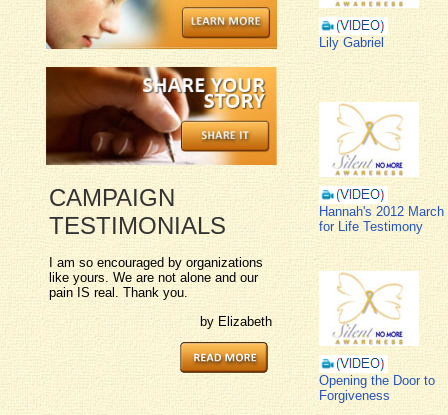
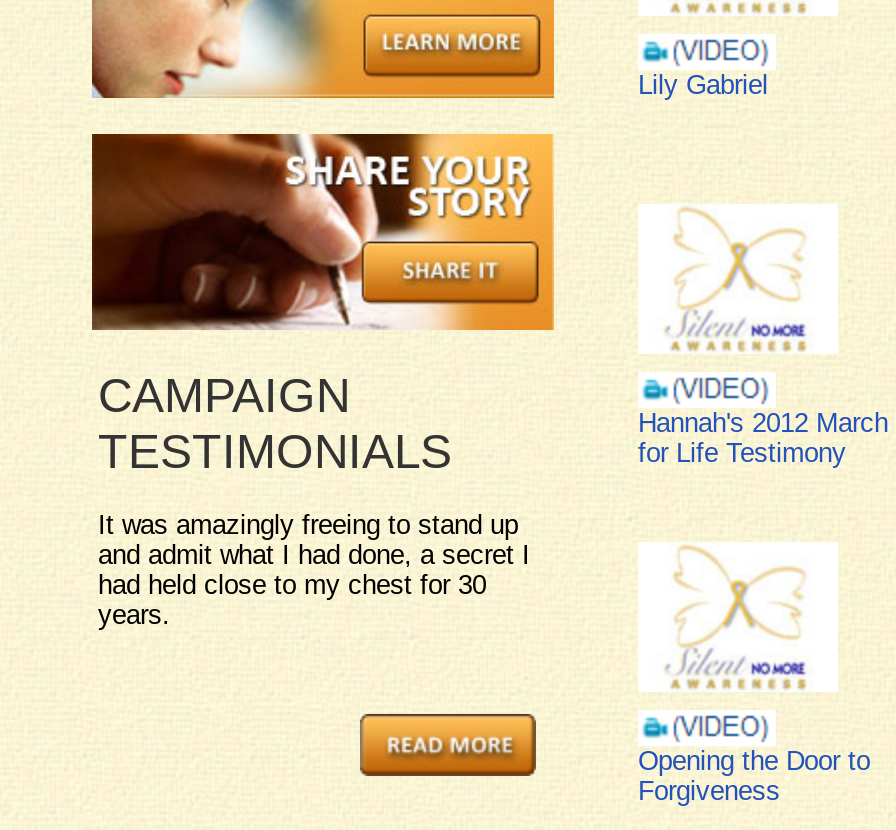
- I am so encouraged by organizations
- like yours. We are not alone and our
- pain IS real. Thank you.
- by Elizabeth
+ It was amazingly freeing to stand up
+ and admit what I had done, a secret I
+ had held close to my chest for 30
+ years.

- [image]
+ [image]
